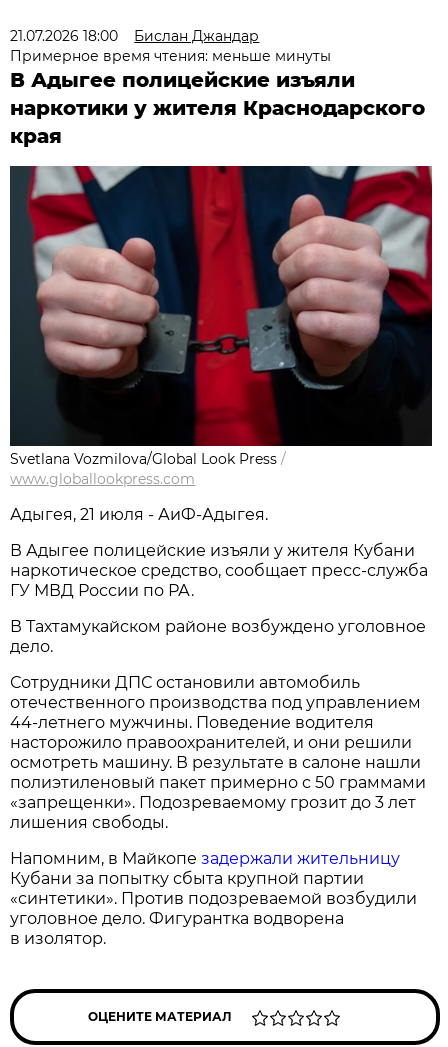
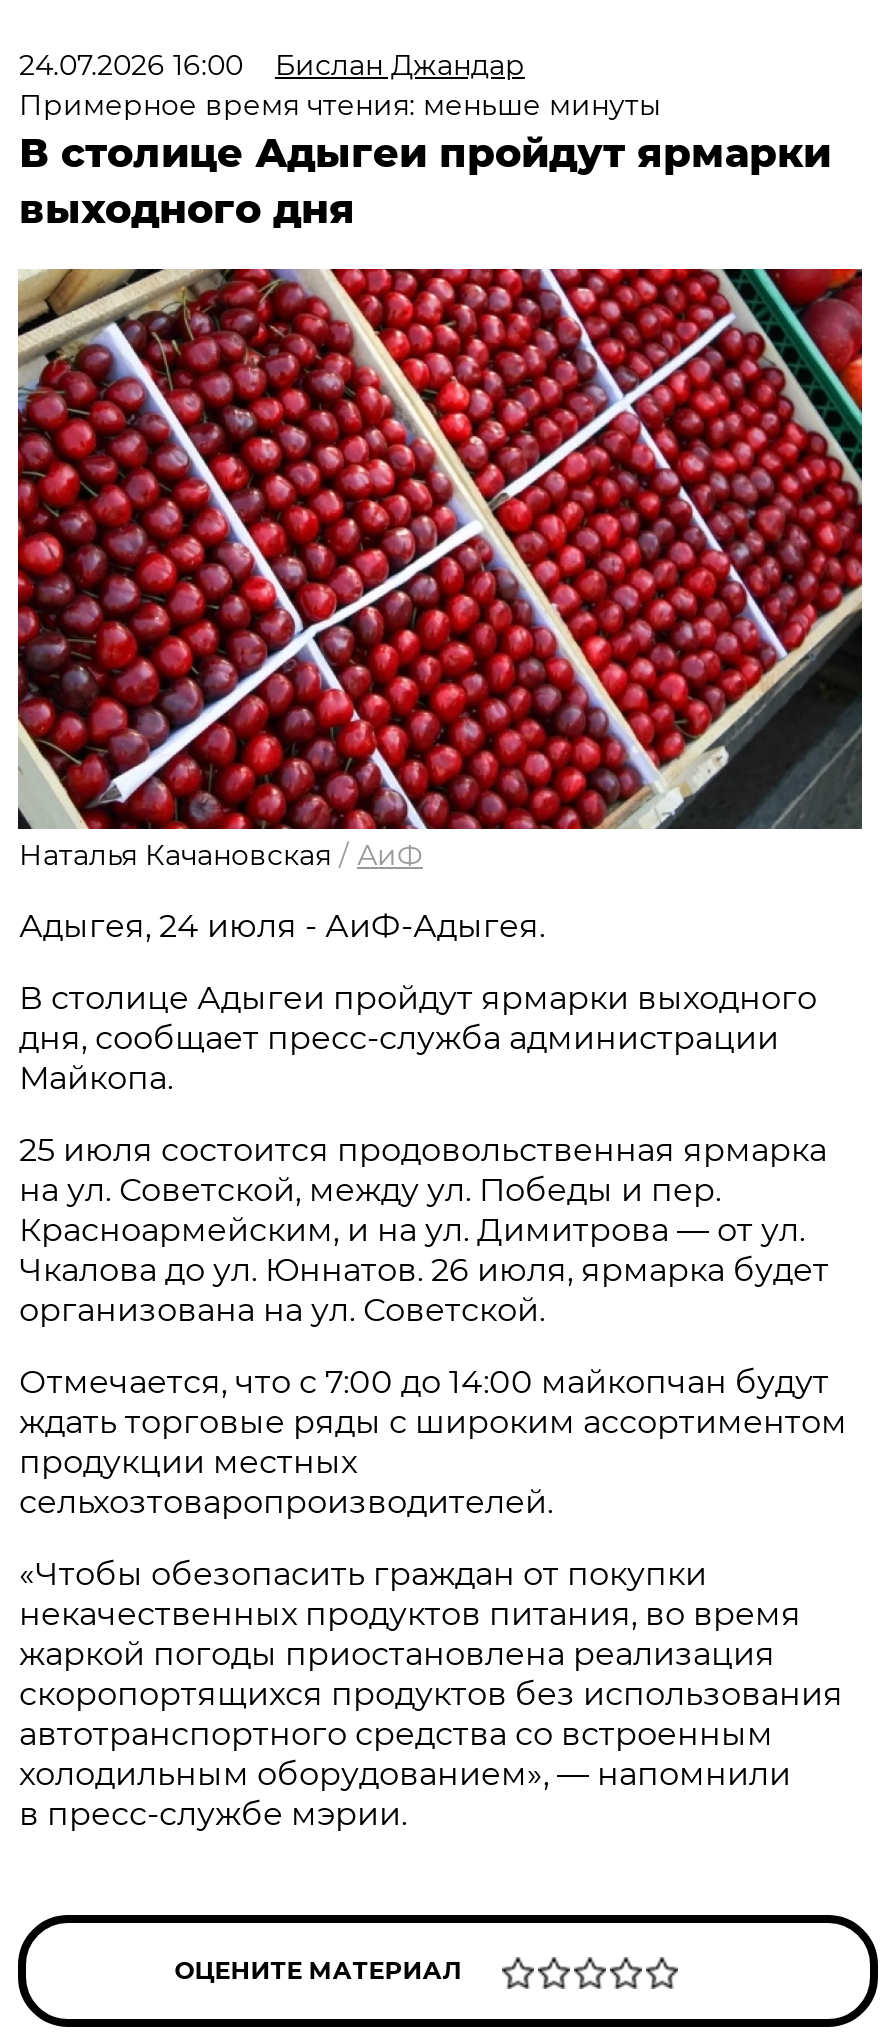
- 21.07.2026 18:00 Бислан Джандар
+ 24.07.2026 16:00 Бислан Джандар

- В Адыгее полицейские изъяли
- наркотики у жителя Краснодарского
- края
+ В столице Адыгеи пройдут ярмарки
+ выходного дня

- [image]
- Svetlana Vozmilova/Global Look Press /
- www.globallookpress.com
+ [image]
+ Наталья Качановская / АиФ

- Адыгея, 21 июля - АиФ-Адыгея.
+ Адыгея, 24 июля - АиФ-Адыгея.

- В Адыгее полицейские изъяли у жителя Кубани
- наркотическое средство, сообщает пресс-служба
- ГУ МВД России по РА.
+ В столице Адыгеи пройдут ярмарки выходного
+ дня, сообщает пресс-служба администрации
+ Майкопа.

- В Тахтамукайском районе возбуждено уголовное
- дело.
+ 25 июля состоится продовольственная ярмарка
+ на ул. Советской, между ул. Победы и пер.
+ Красноармейским, и на ул. Димитрова — от ул.
+ Чкалова до ул. Юннатов. 26 июля, ярмарка будет
+ организована на ул. Советской.

- Сотрудники ДПС остановили автомобиль
- отечественного производства под управлением
- 44-летнего мужчины. Поведение водителя
- насторожило правоохранителей, и они решили
- осмотреть машину. В результате в салоне нашли
- полиэтиленовый пакет примерно с 50 граммами
- «запрещенки». Подозреваемому грозит до 3 лет
- лишения свободы.
+ Отмечается, что с 7:00 до 14:00 майкопчан будут
+ ждать торговые ряды с широким ассортиментом
+ продукции местных
+ сельхозтоваропроизводителей.

- Напомним, в Майкопе задержали жительницу
- Кубани за попытку сбыта крупной партии
- «синтетики». Против подозреваемой возбудили
- уголовное дело. Фигурантка водворена
- в изолятор.
+ «Чтобы обезопасить граждан от покупки
+ некачественных продуктов питания, во время
+ жаркой погоды приостановлена реализация
+ скоропортящихся продуктов без использования
+ автотранспортного средства со встроенным
+ холодильным оборудованием», — напомнили
+ в пресс-службе мэрии.
